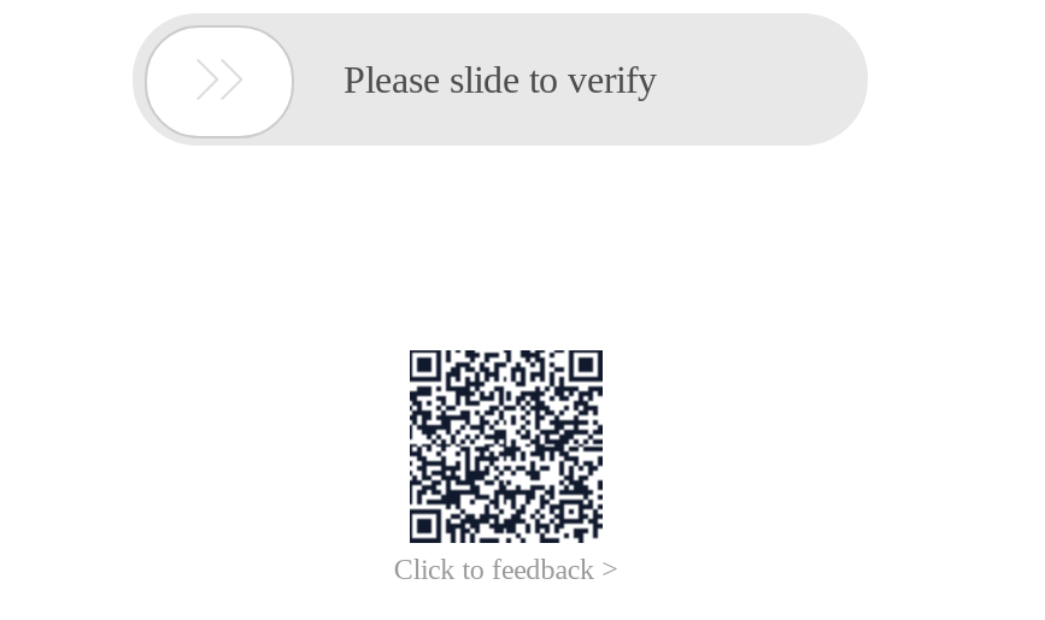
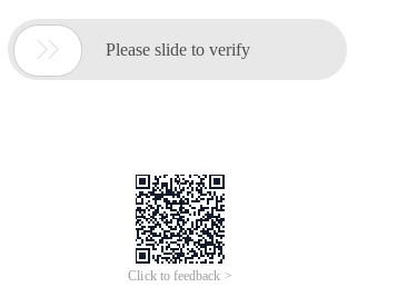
- [image]
+ [image]
